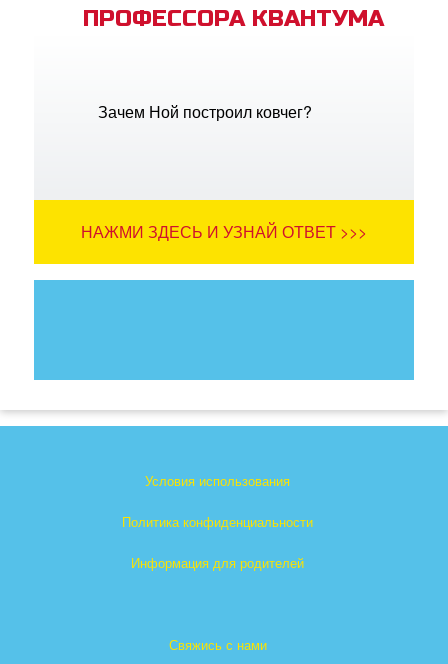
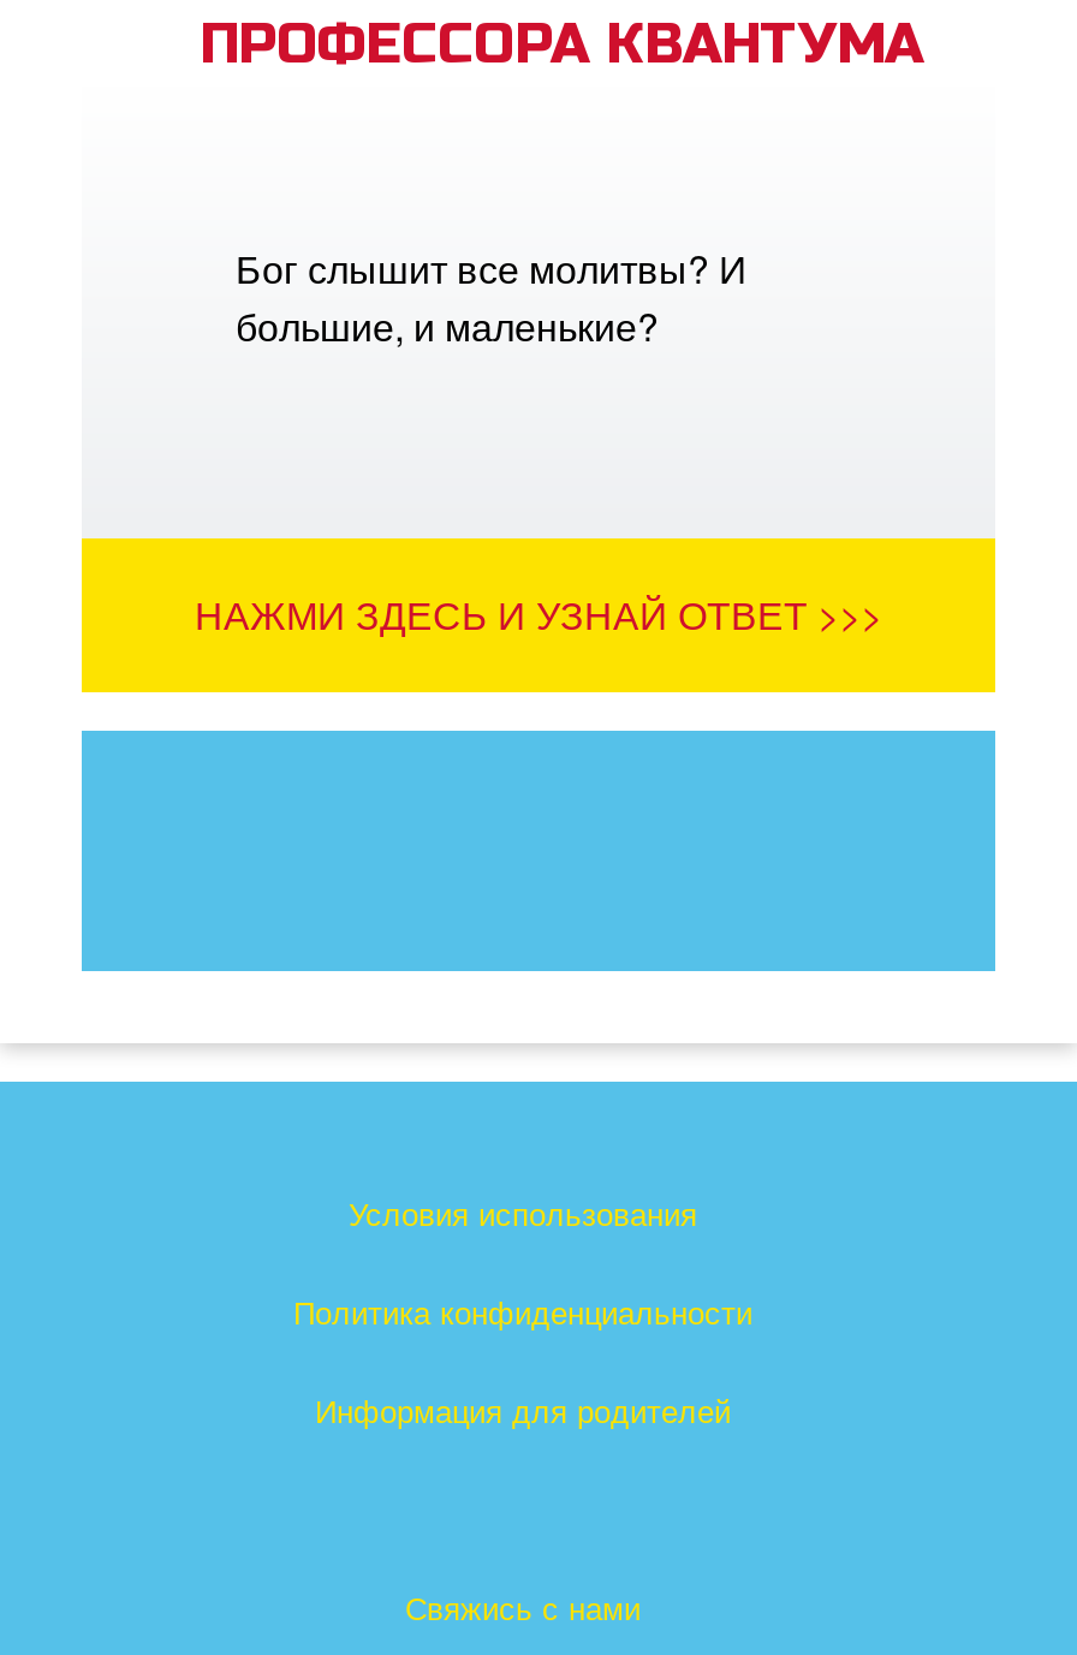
- Зачем Ной построил ковчег?
+ Бог слышит все молитвы? И
+ большие, и маленькие?
